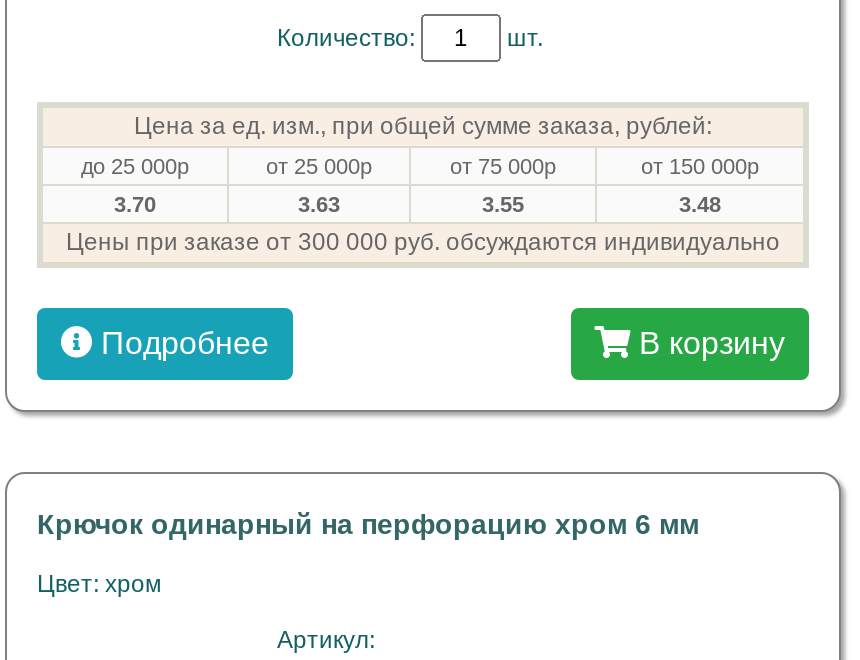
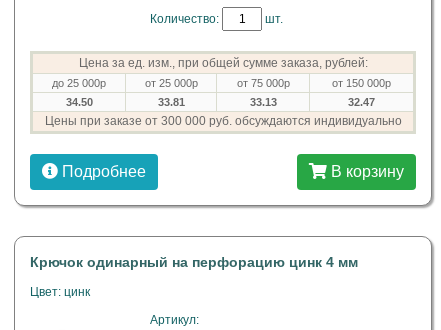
- 3.70
+ 34.50

- 3.63
+ 33.81

- 3.55
+ 33.13

- 3.48
+ 32.47

- Крючок одинарный на перфорацию хром 6 мм
+ Крючок одинарный на перфорацию цинк 4 мм

- Цвет: хром
+ Цвет: цинк
